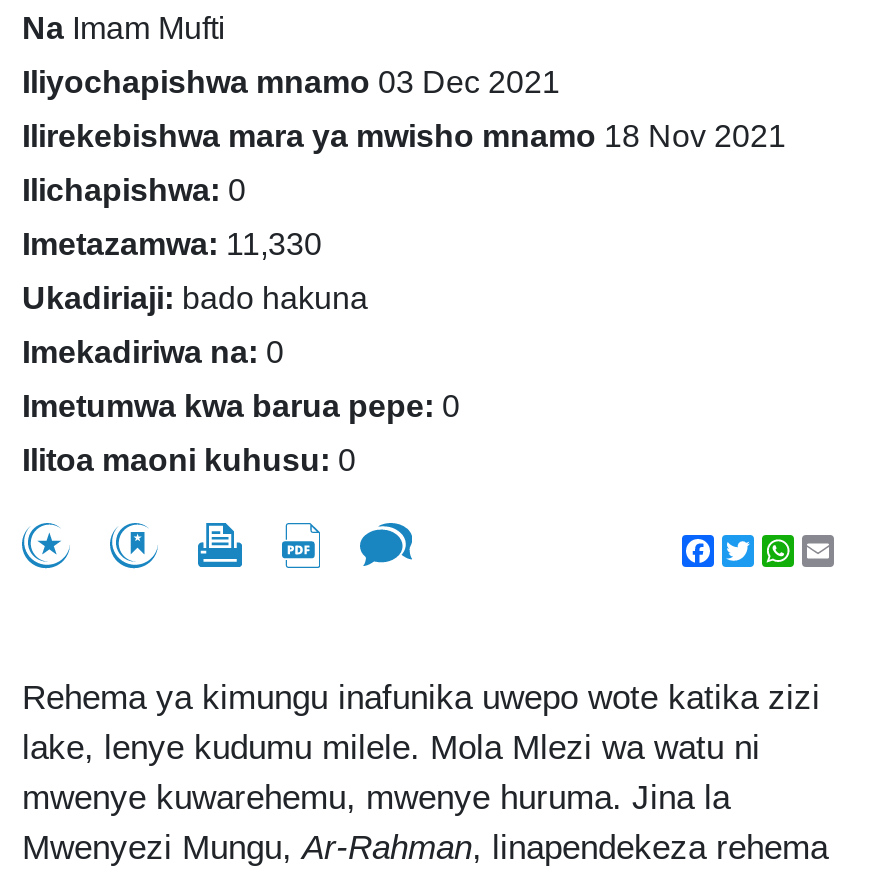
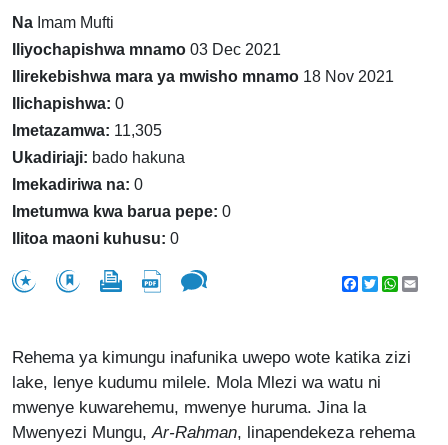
- Imetazamwa: 11,330
+ Imetazamwa: 11,305
